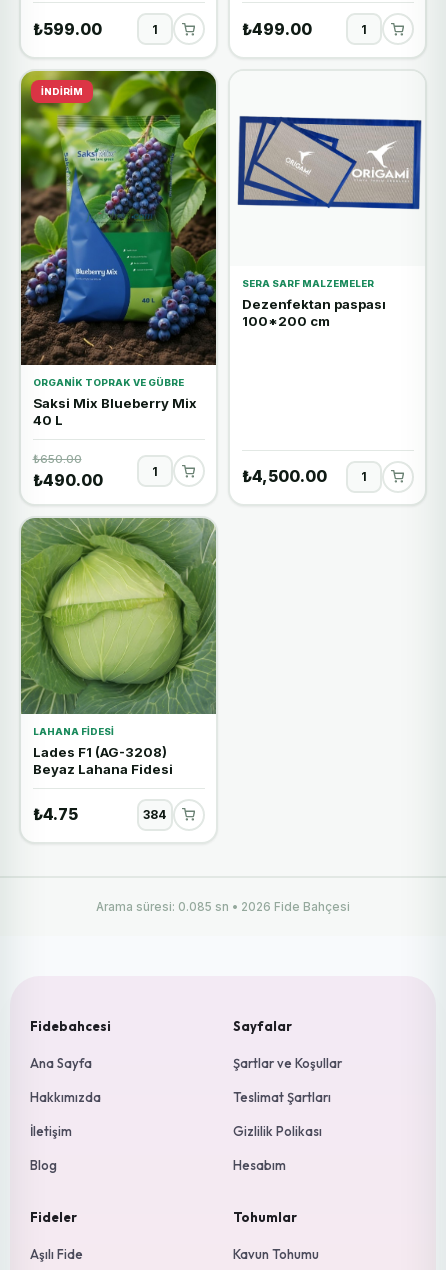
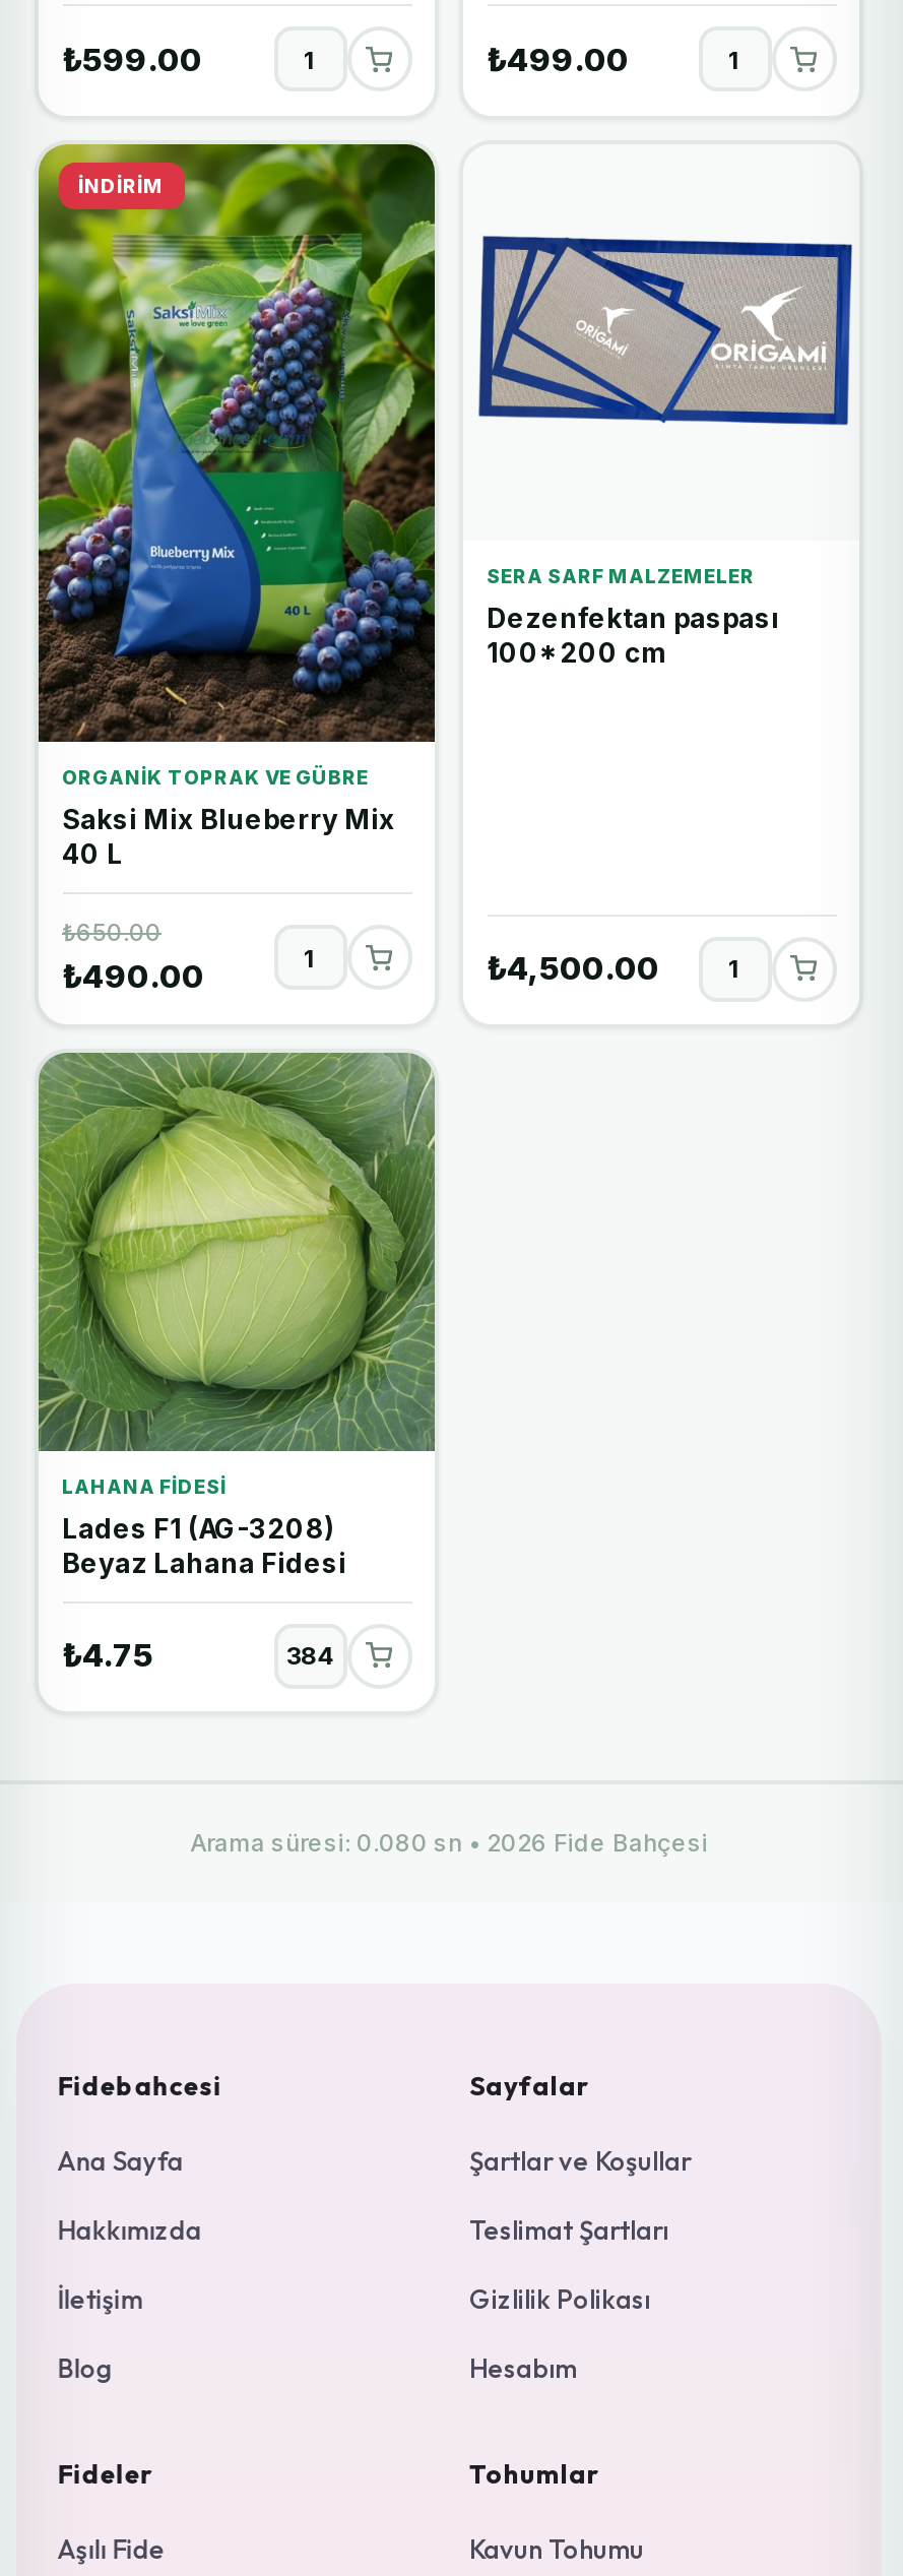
- Arama süresi: 0.085 sn • 2026 Fide Bahçesi
+ Arama süresi: 0.080 sn • 2026 Fide Bahçesi
